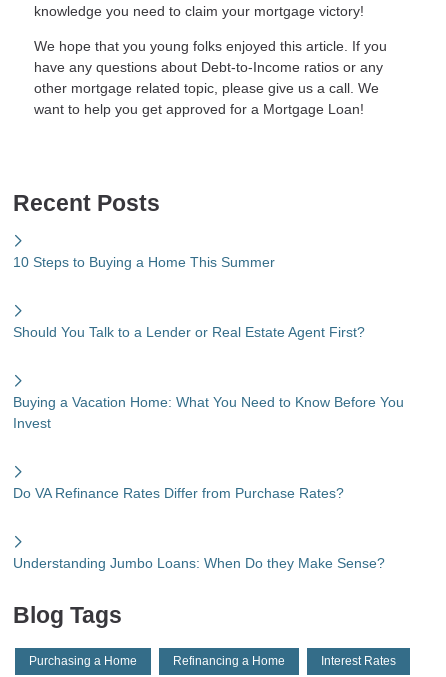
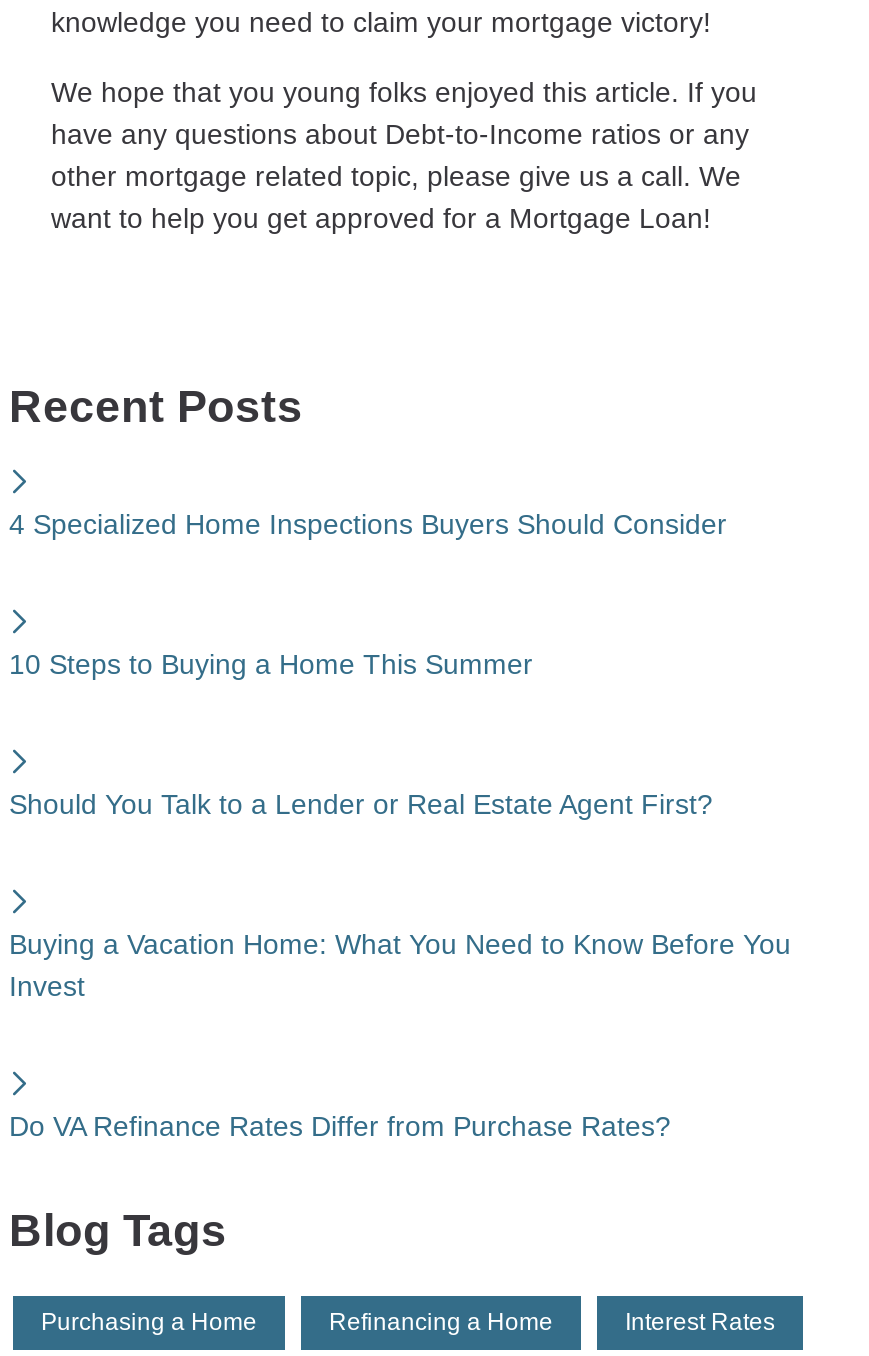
+ 4 Specialized Home Inspections Buyers Should Consider

moved down: 10 Steps to Buying a Home This Summer | Should You Talk to a Lender or Real Estate Agent First? | Buying a Vacation Home: What You Need to Know Before You | Invest | Do VA Refinance Rates Differ from Purchase Rates?

- Understanding Jumbo Loans: When Do they Make Sense?
